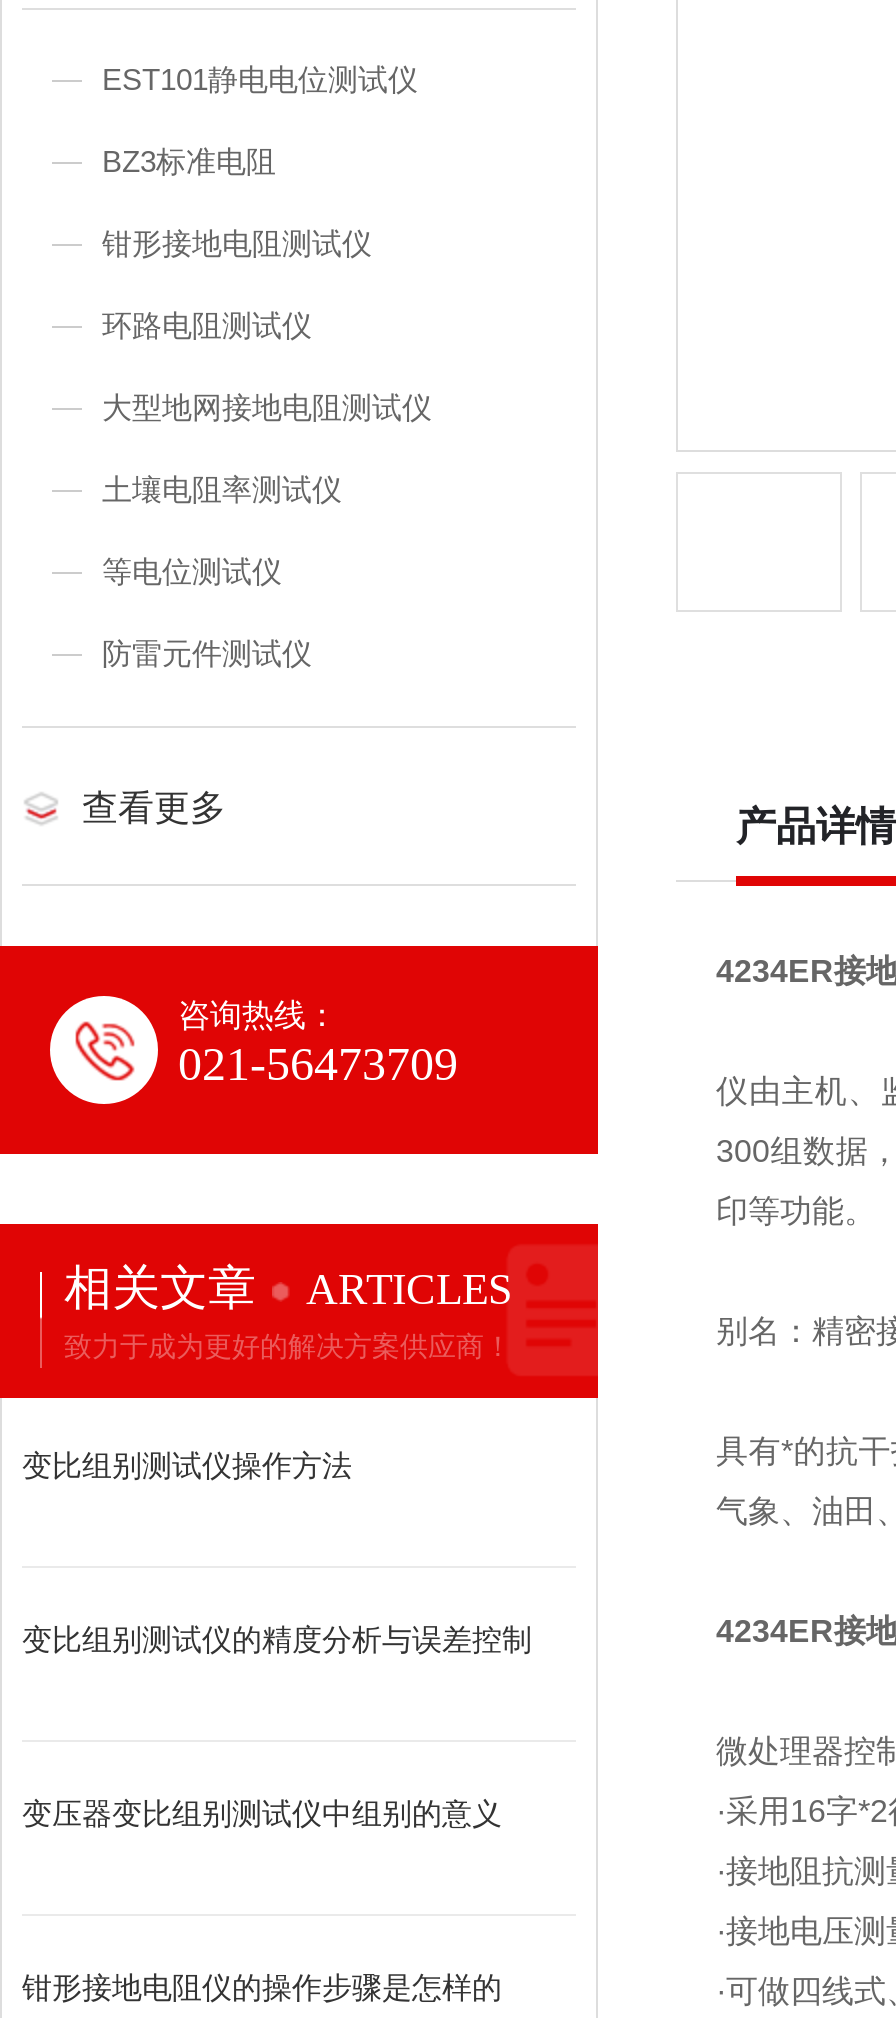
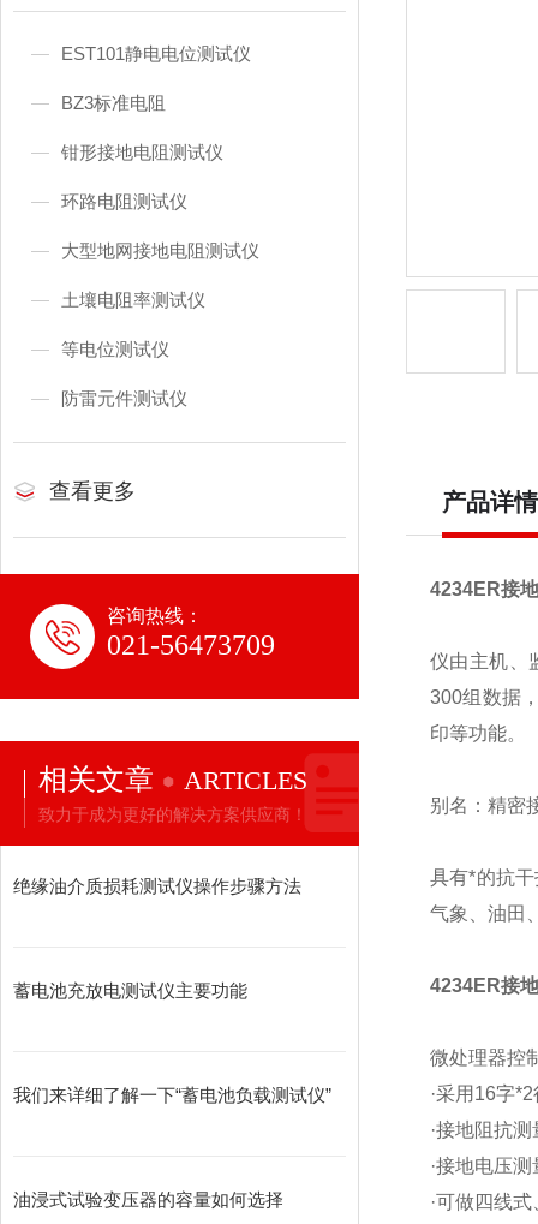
- 变比组别测试仪操作方法
+ 绝缘油介质损耗测试仪操作步骤方法

- 变比组别测试仪的精度分析与误差控制
+ 蓄电池充放电测试仪主要功能

- 变压器变比组别测试仪中组别的意义
+ 我们来详细了解一下“蓄电池负载测试仪”

- 钳形接地电阻仪的操作步骤是怎样的
+ 油浸式试验变压器的容量如何选择
